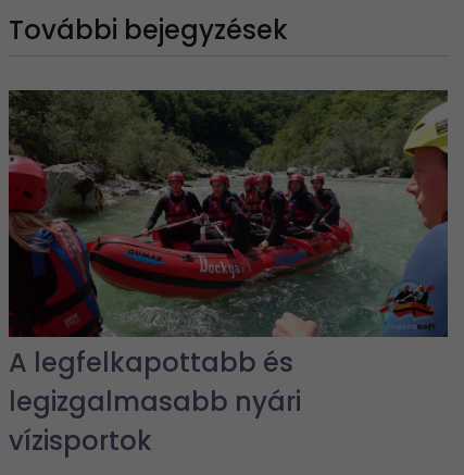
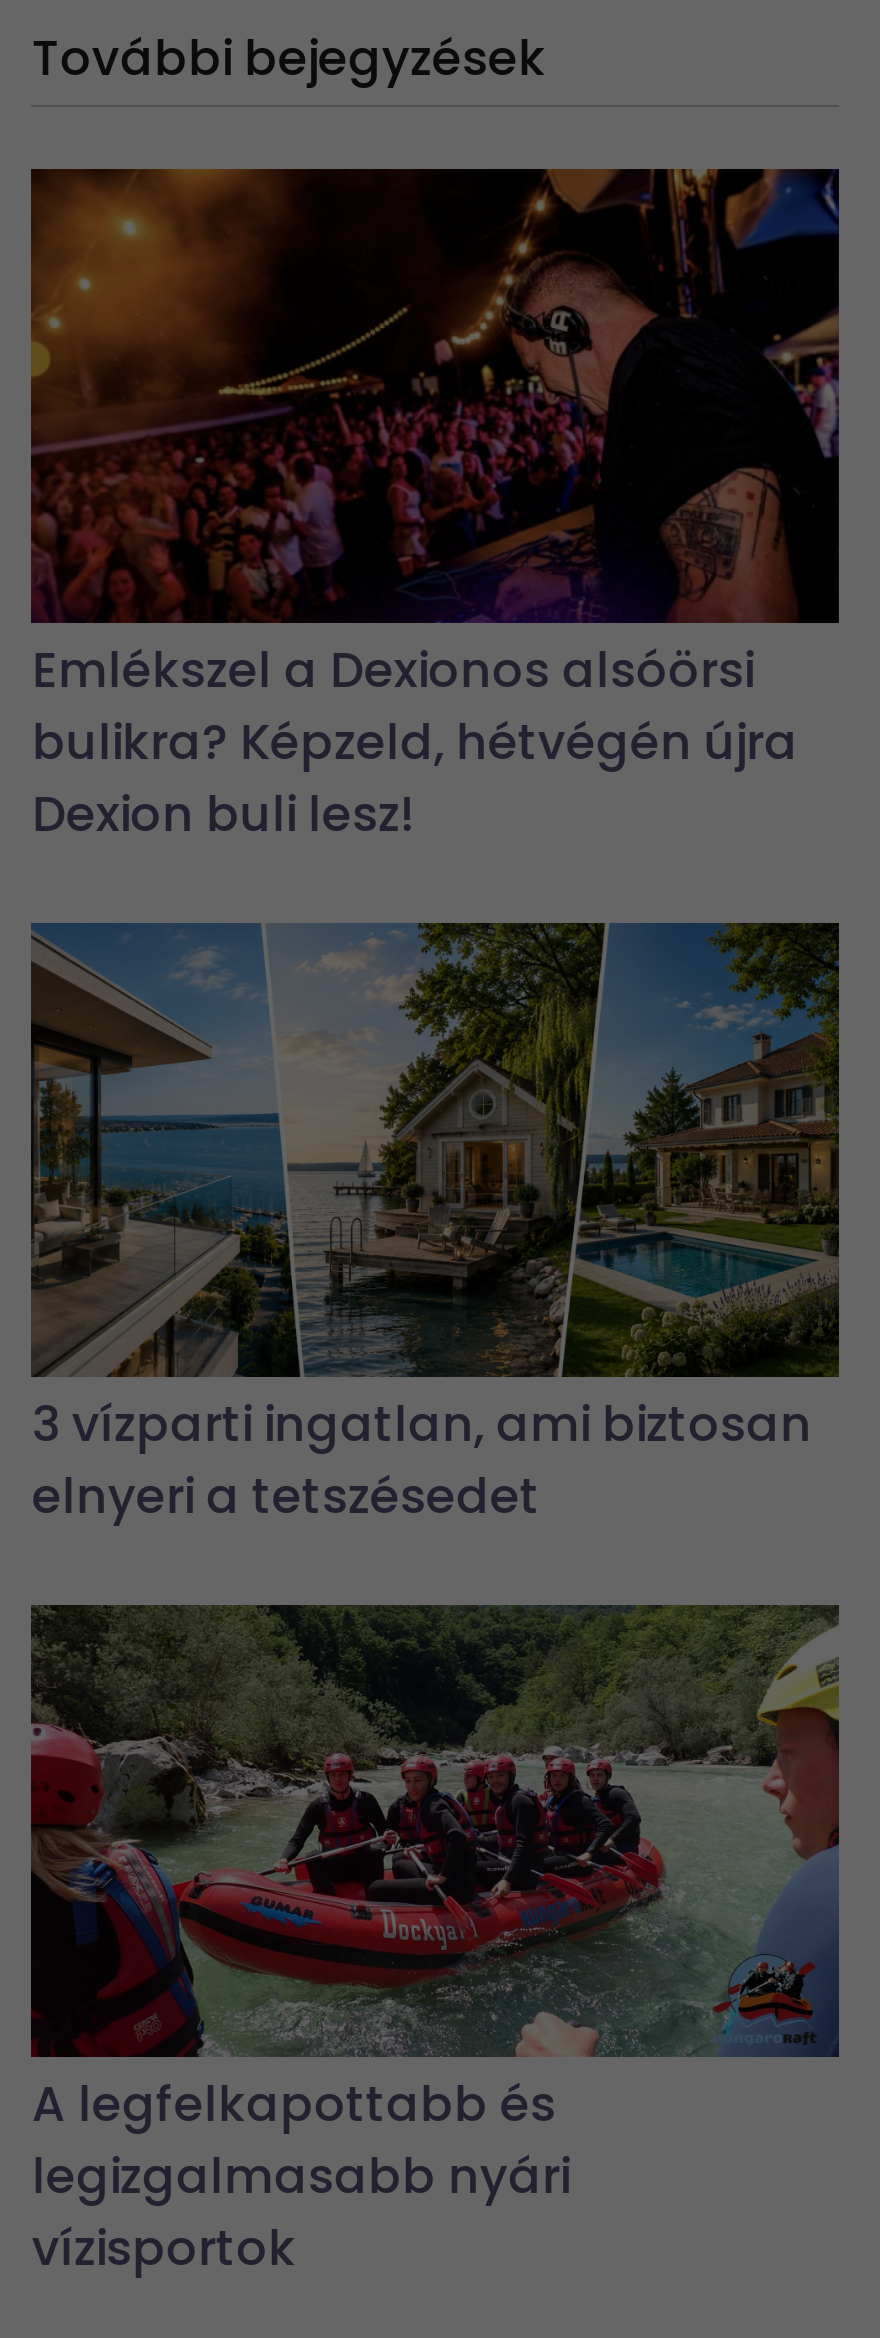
+ [image]
+ Emlékszel a Dexionos alsóörsi
+ bulikra? Képzeld, hétvégén újra
+ Dexion buli lesz!

+ [image]
+ 3 vízparti ingatlan, ami biztosan
+ elnyeri a tetszésedet
